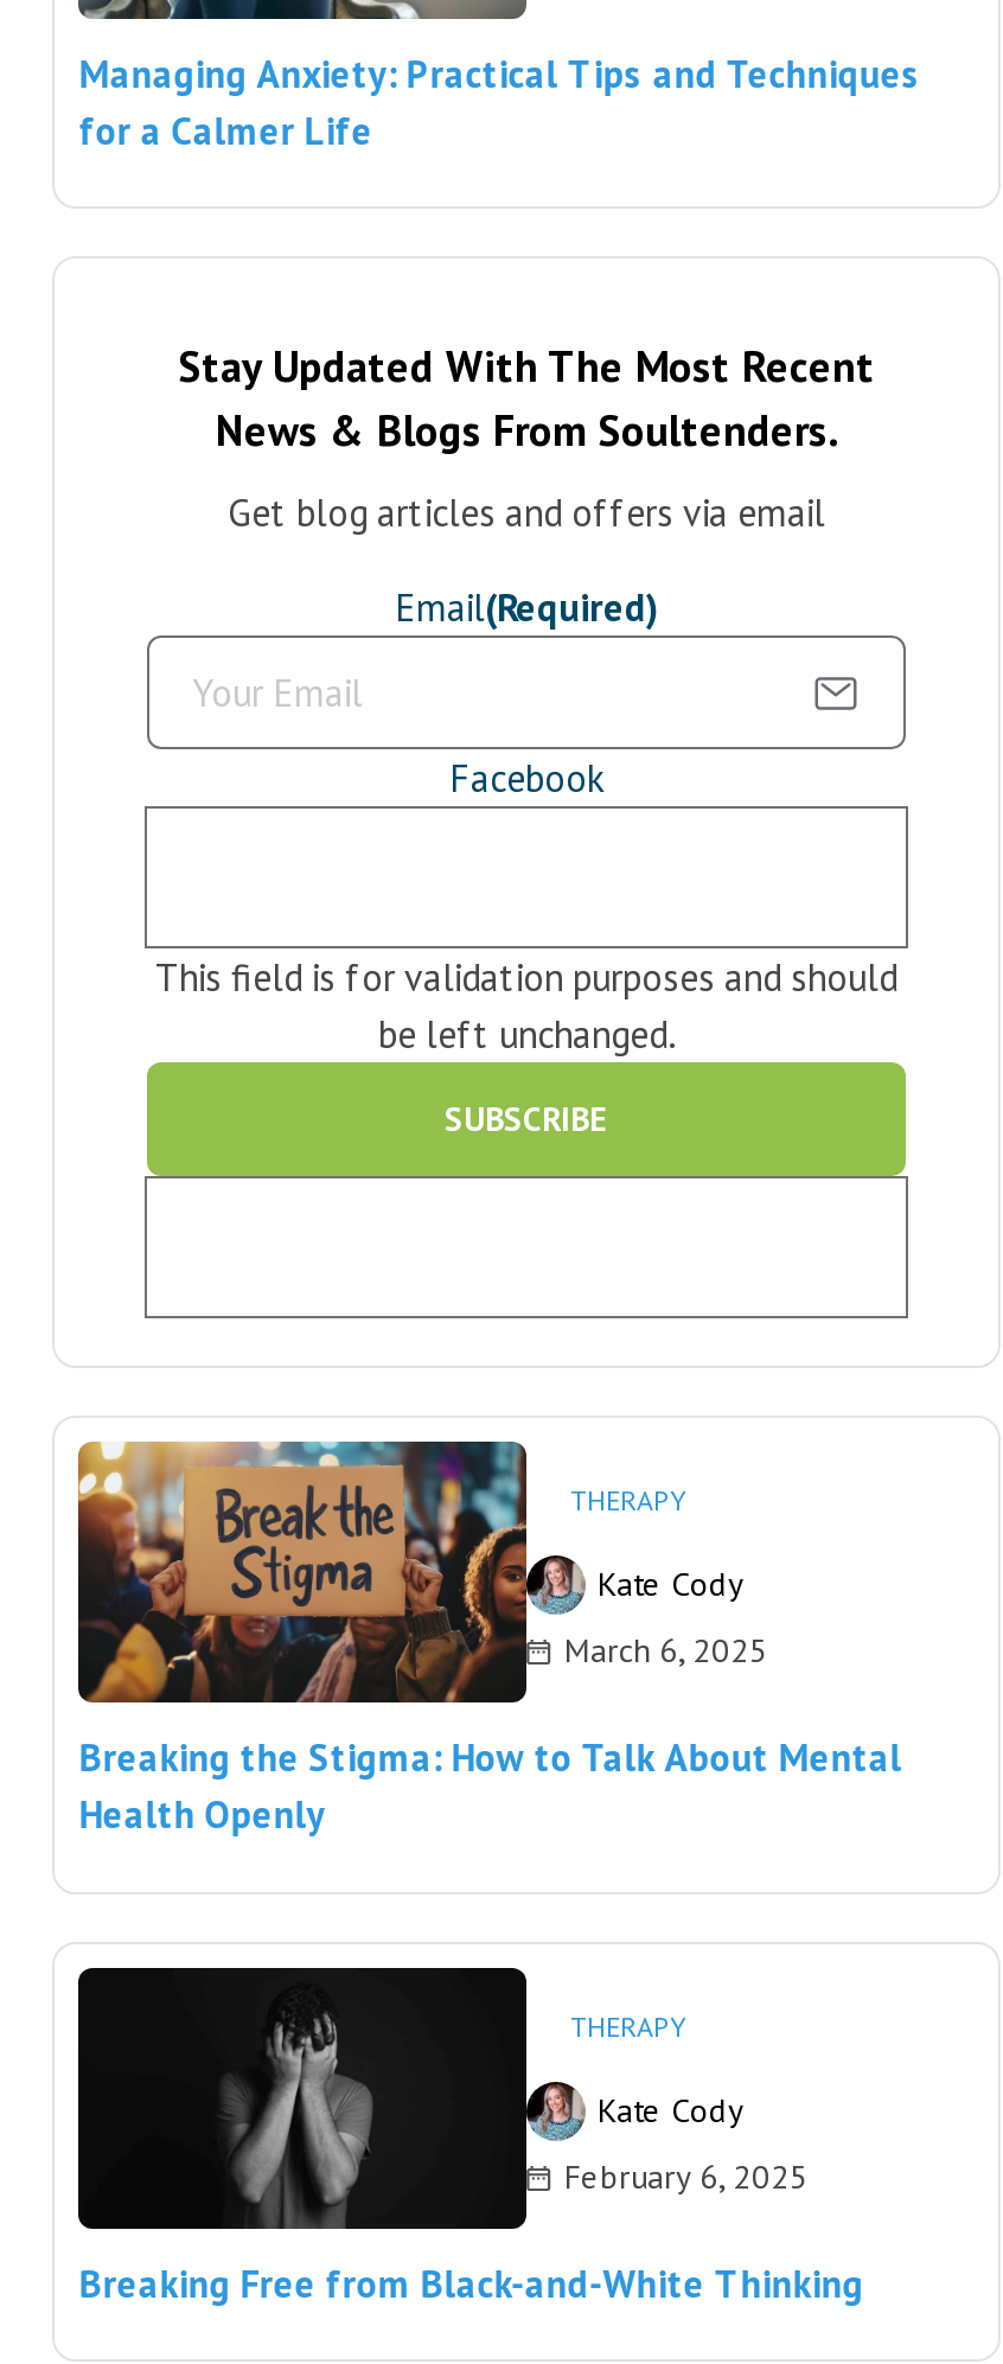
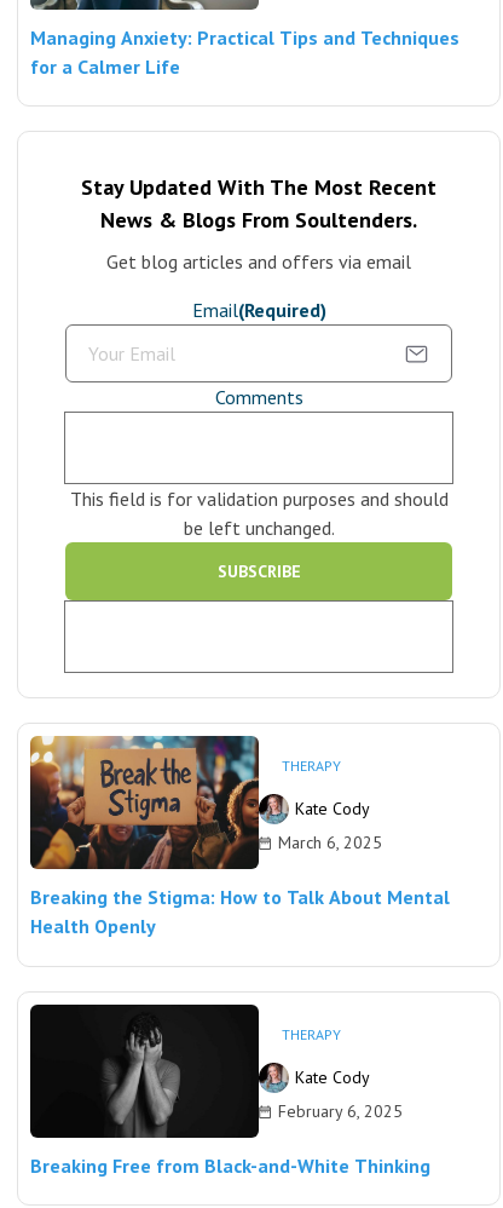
- Facebook
+ Comments
